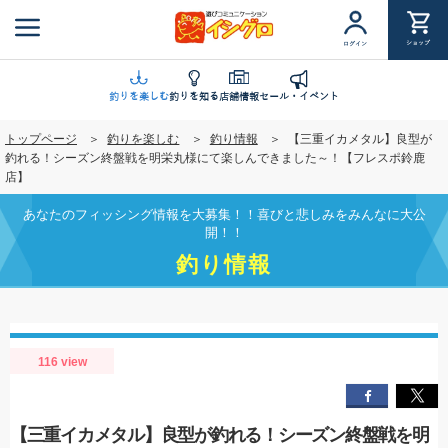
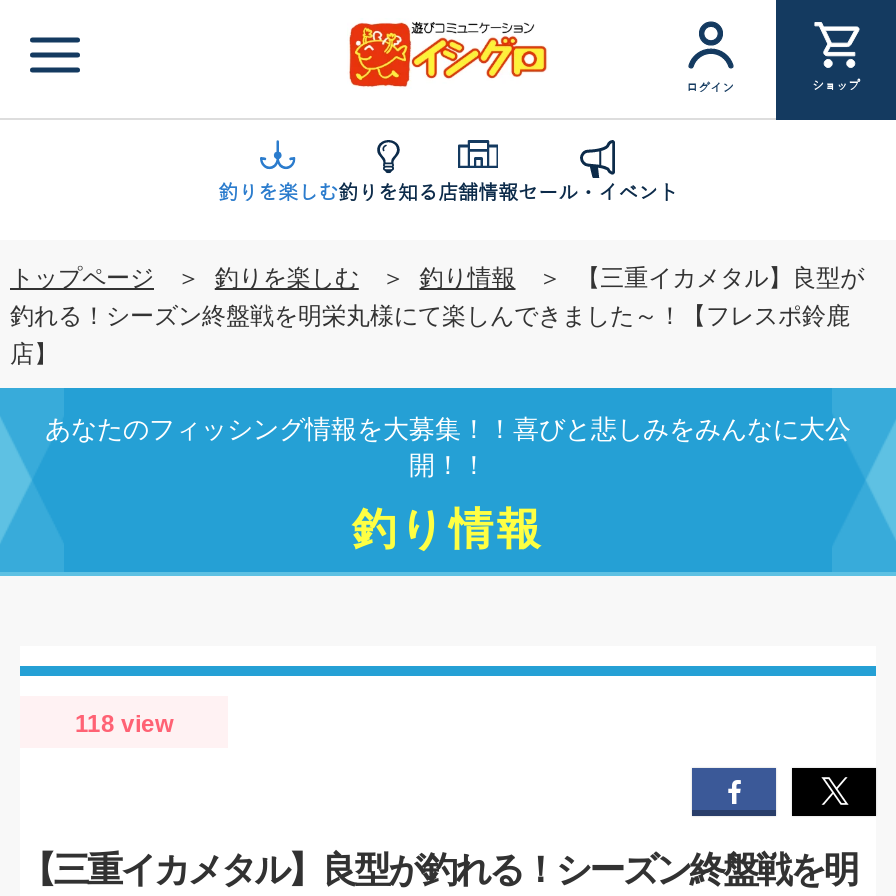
- 116 view
+ 118 view
